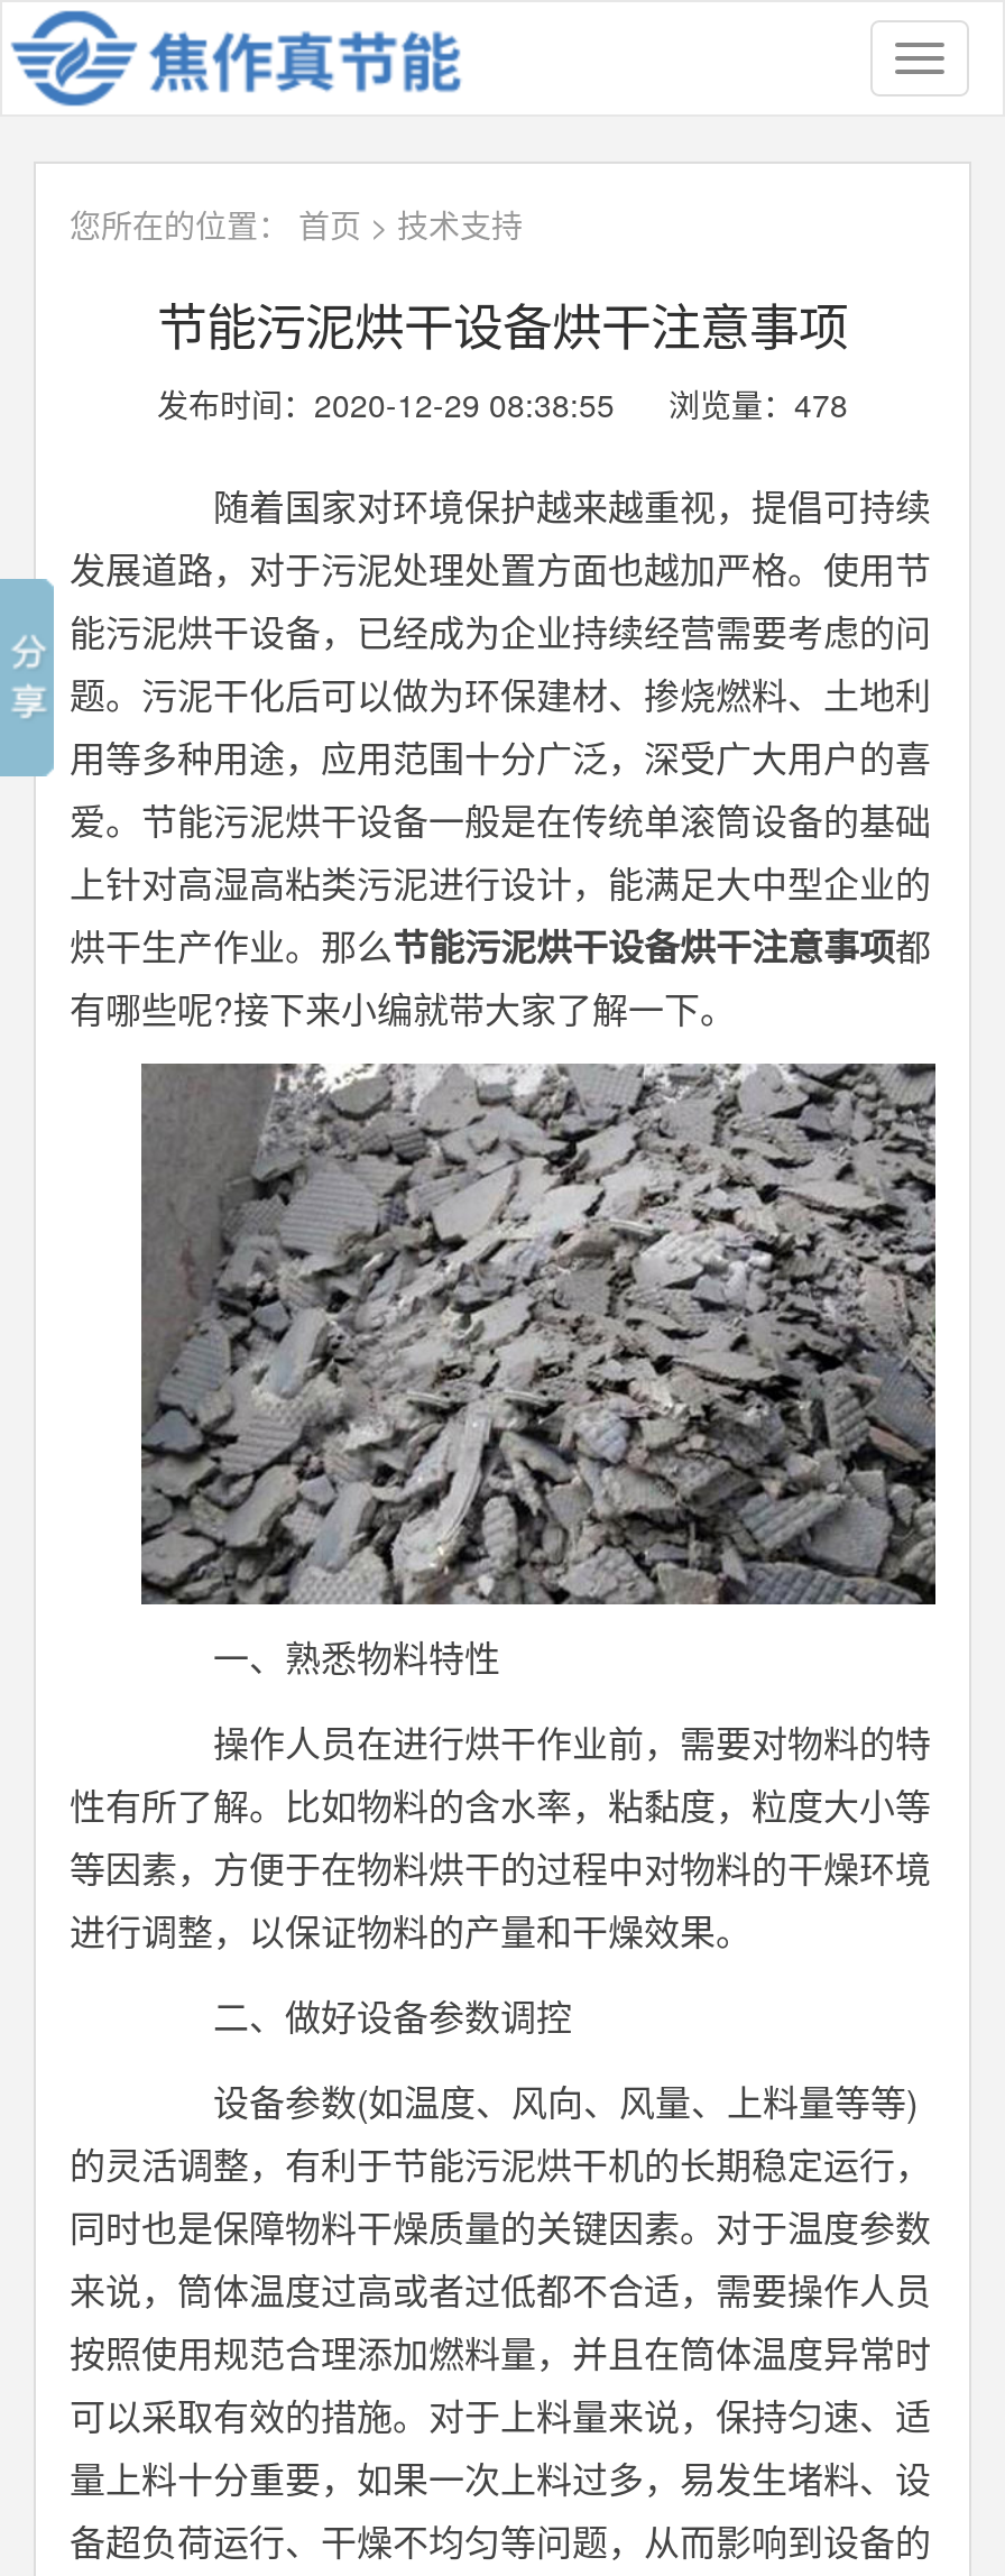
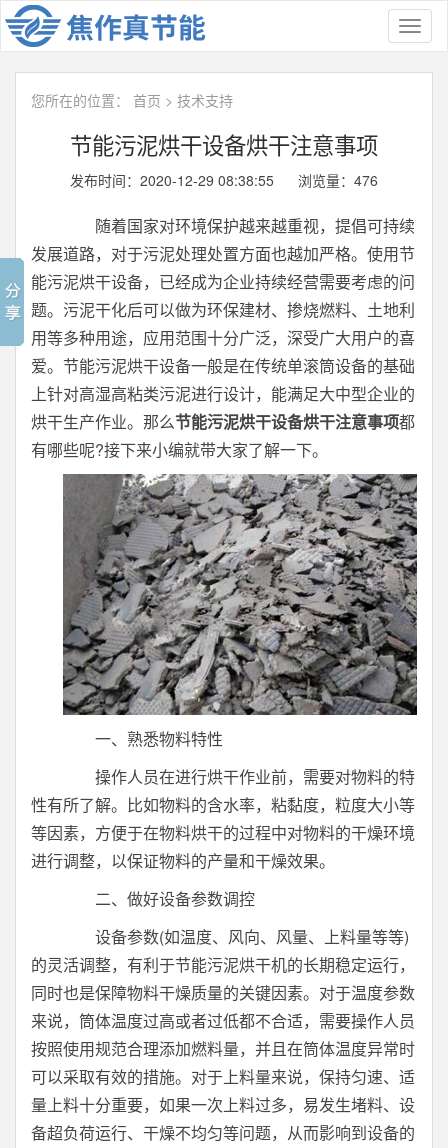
- 发布时间：2020-12-29 08:38:55 浏览量：478
+ 发布时间：2020-12-29 08:38:55 浏览量：476
